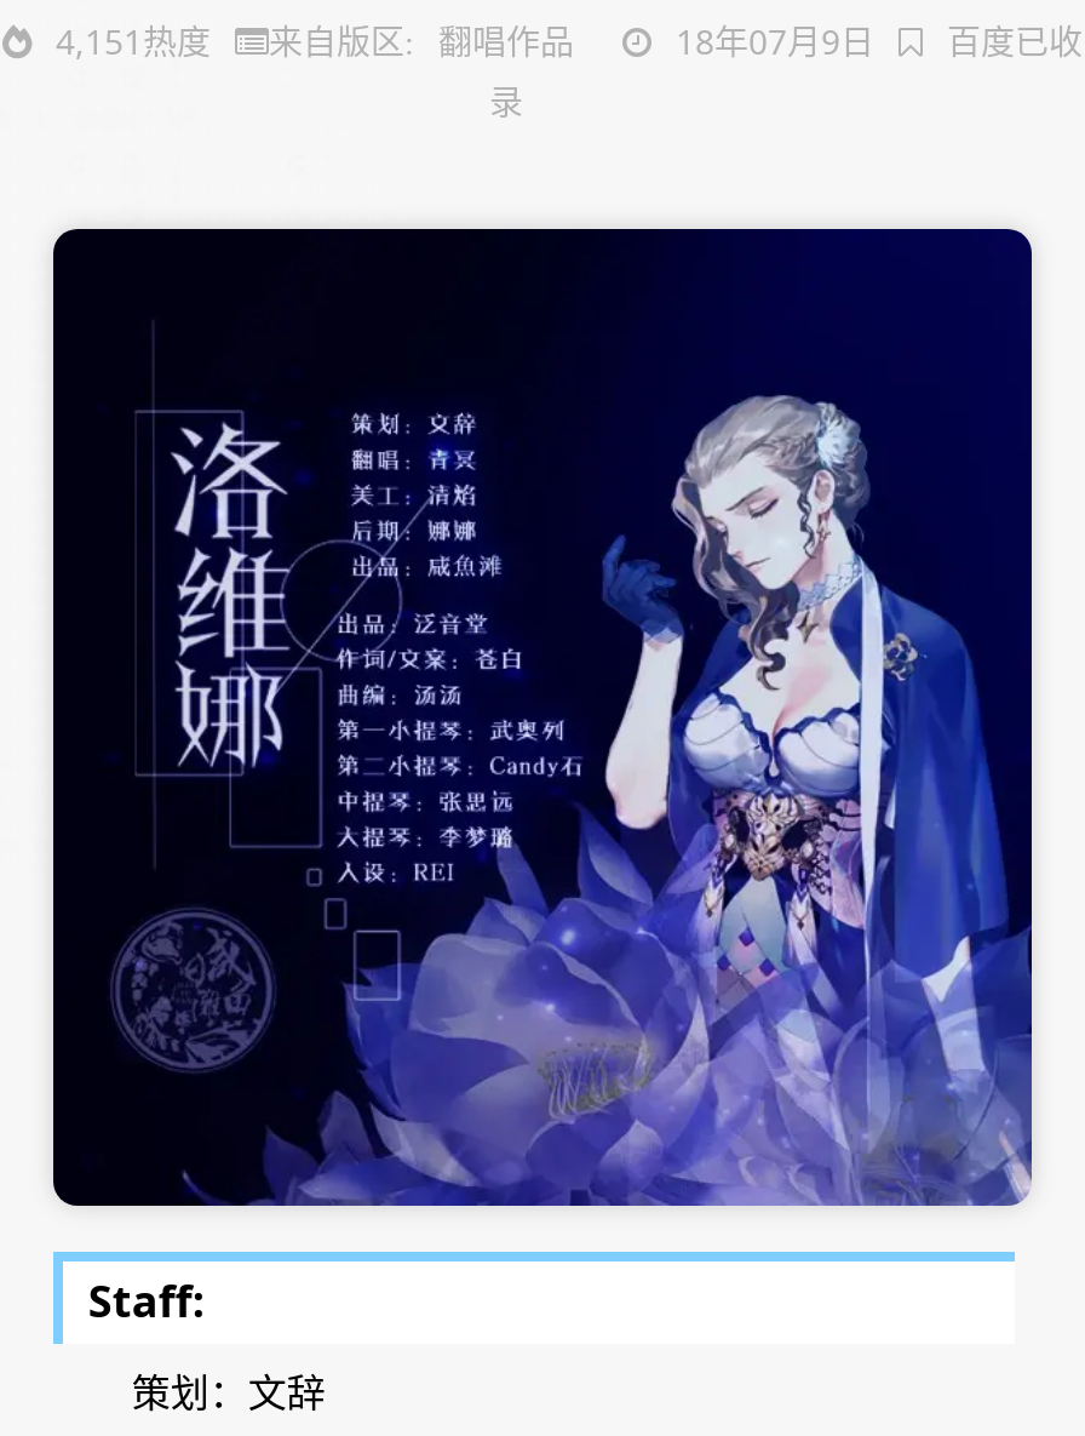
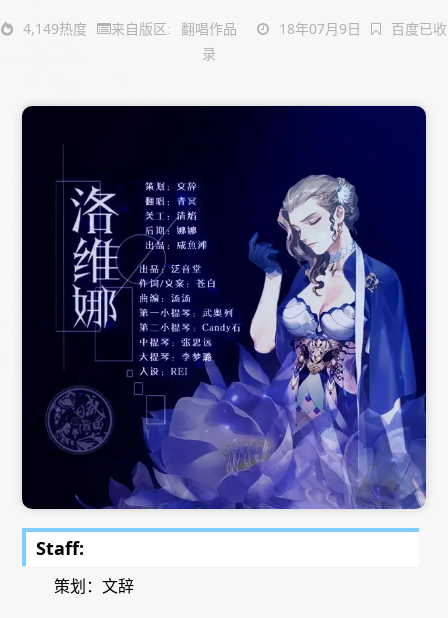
- 4,151热度 来自版区: 翻唱作品
+ 4,149热度 来自版区: 翻唱作品
